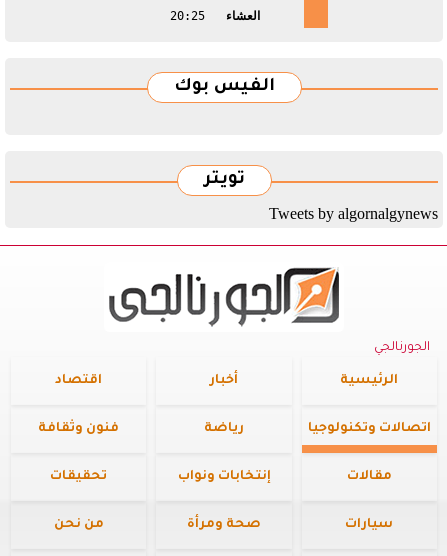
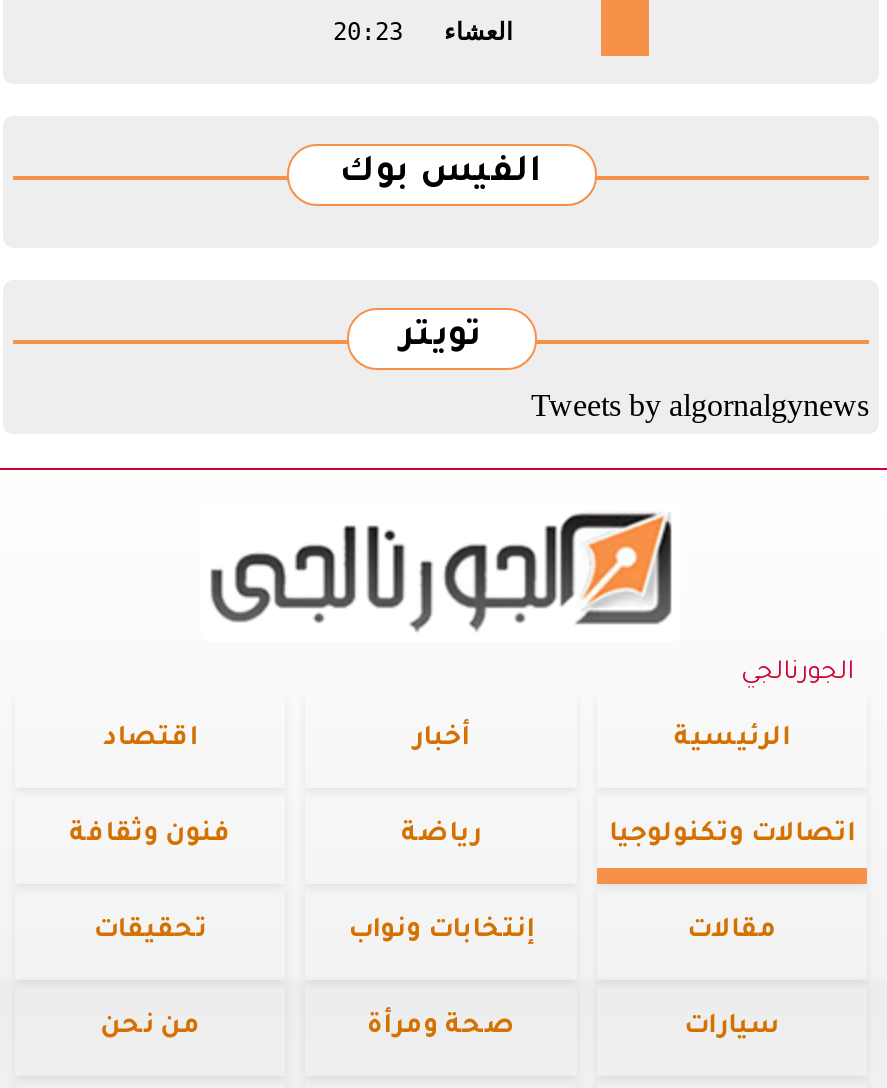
- العشاء 20:25
+ العشاء 20:23
